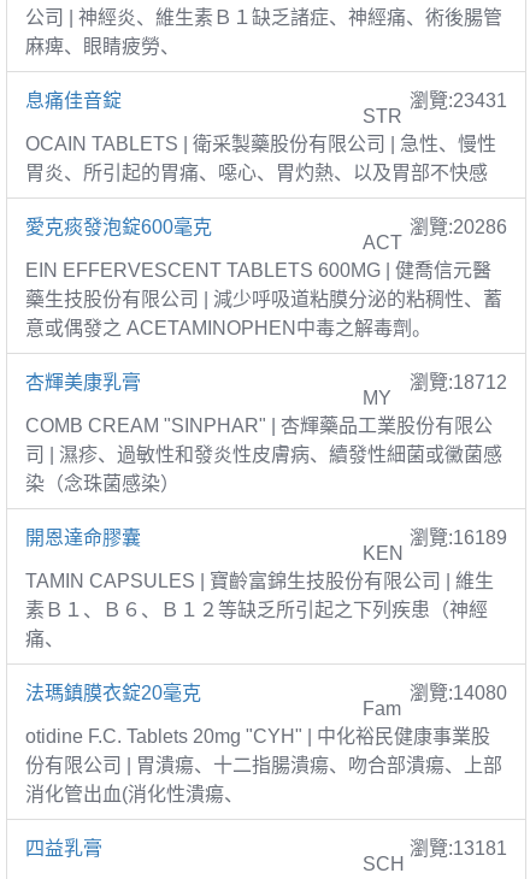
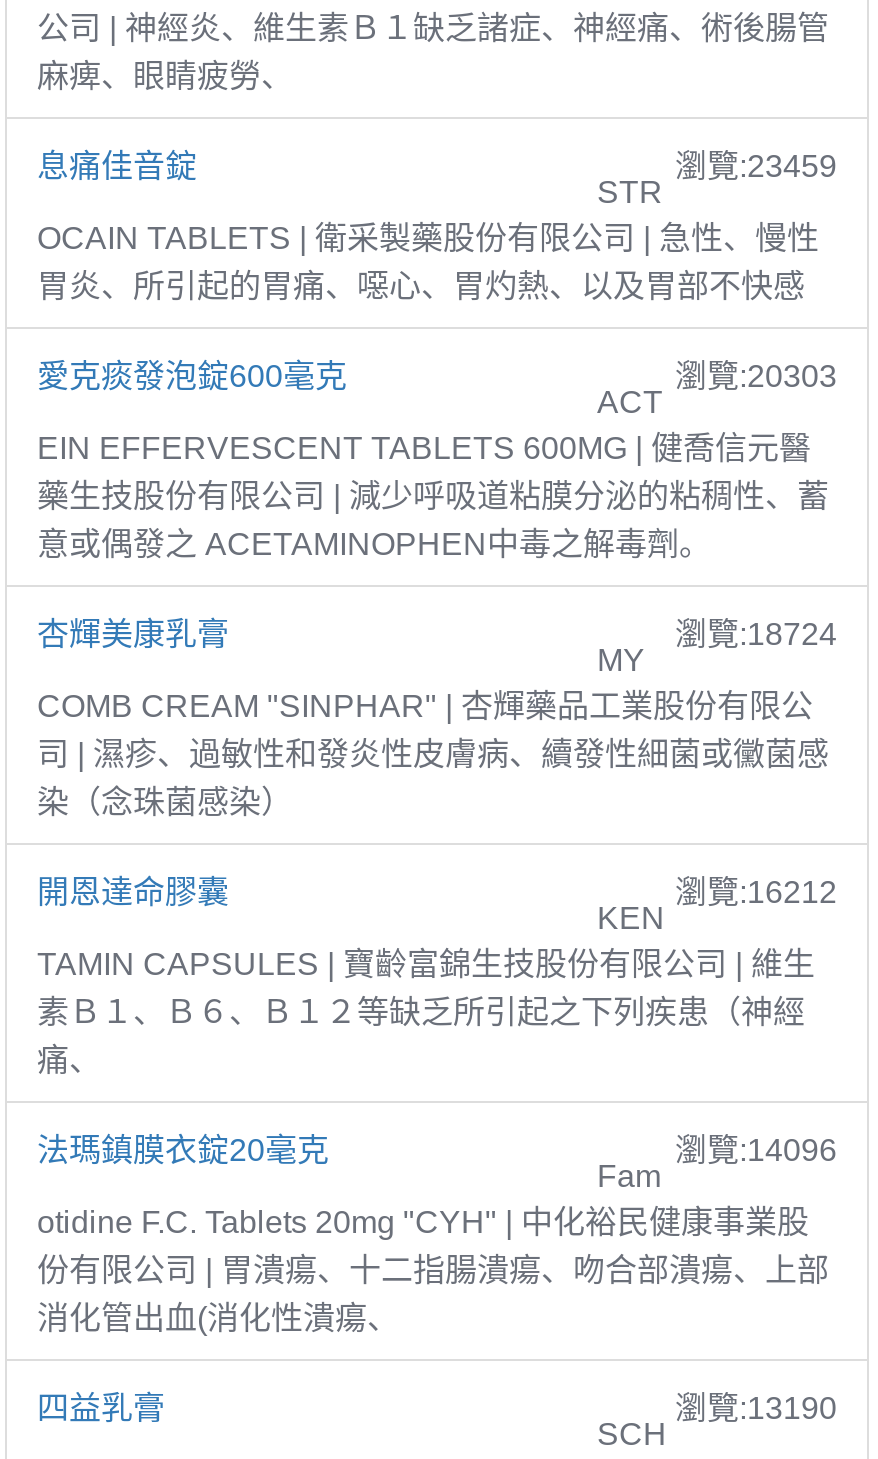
- 瀏覽:23431
+ 瀏覽:23459

- 瀏覽:20286
+ 瀏覽:20303

- 瀏覽:18712
+ 瀏覽:18724

- 瀏覽:16189
+ 瀏覽:16212

- 瀏覽:14080
+ 瀏覽:14096

- 瀏覽:13181
+ 瀏覽:13190
